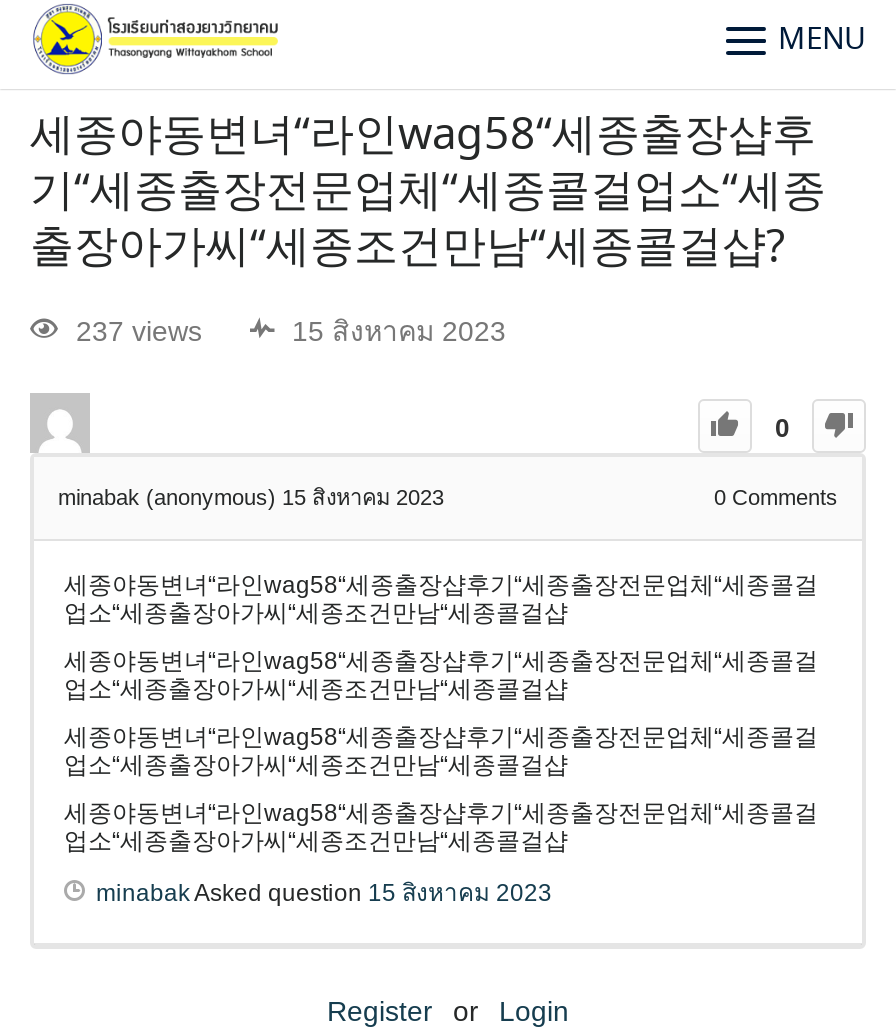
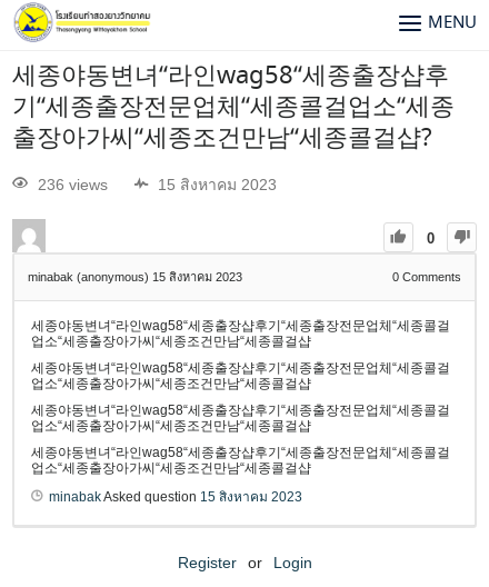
- 237 views
+ 236 views
